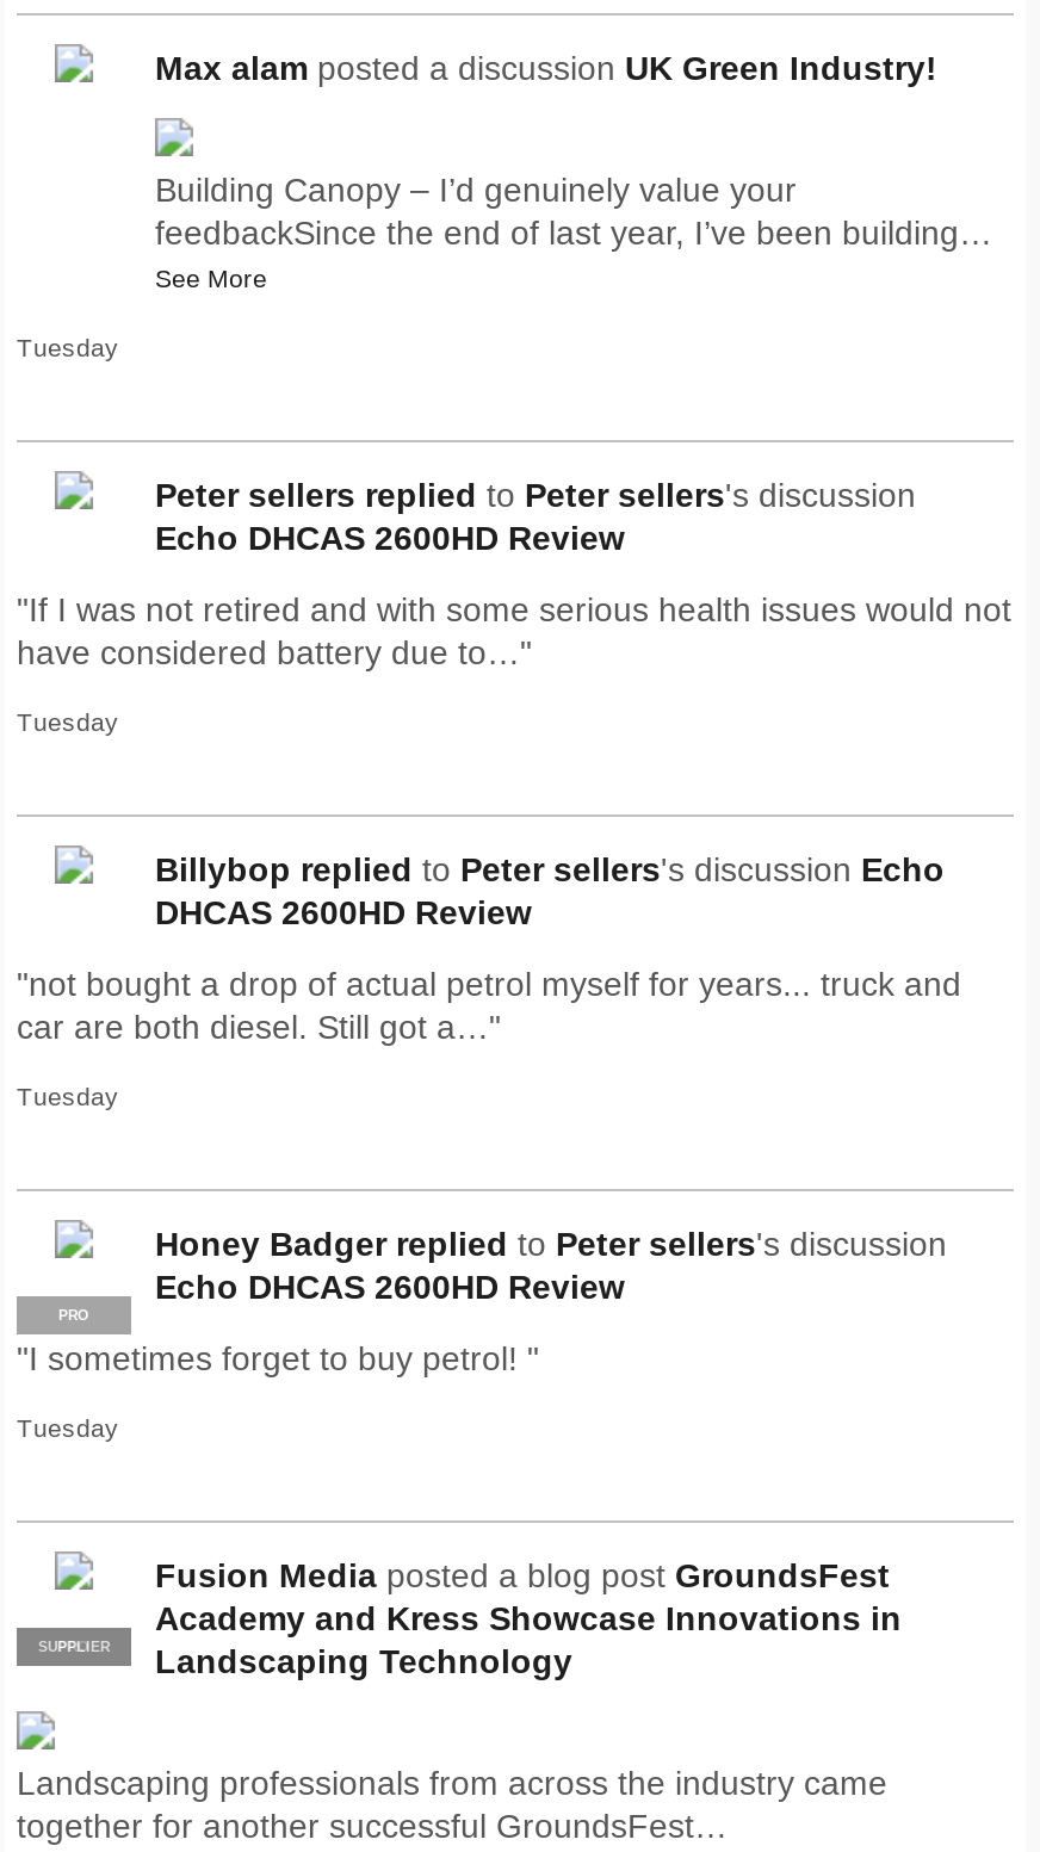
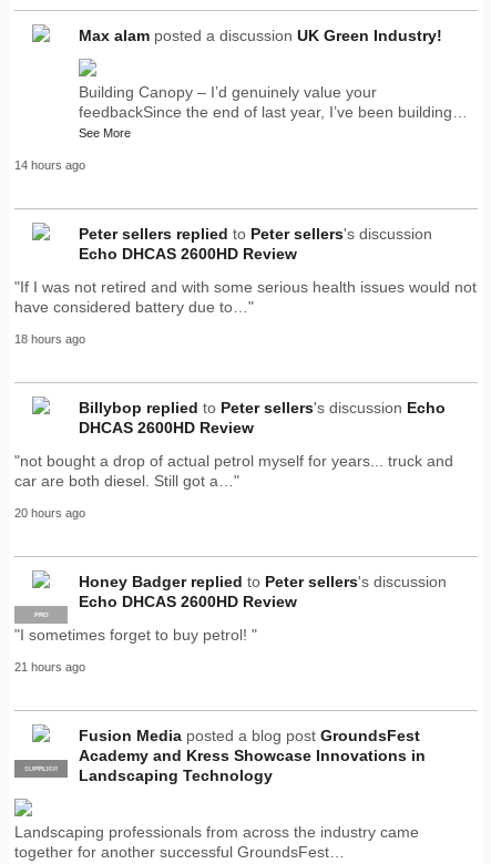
- Tuesday
+ 14 hours ago

- Tuesday
+ 18 hours ago

- Tuesday
+ 20 hours ago

- Tuesday
+ 21 hours ago
